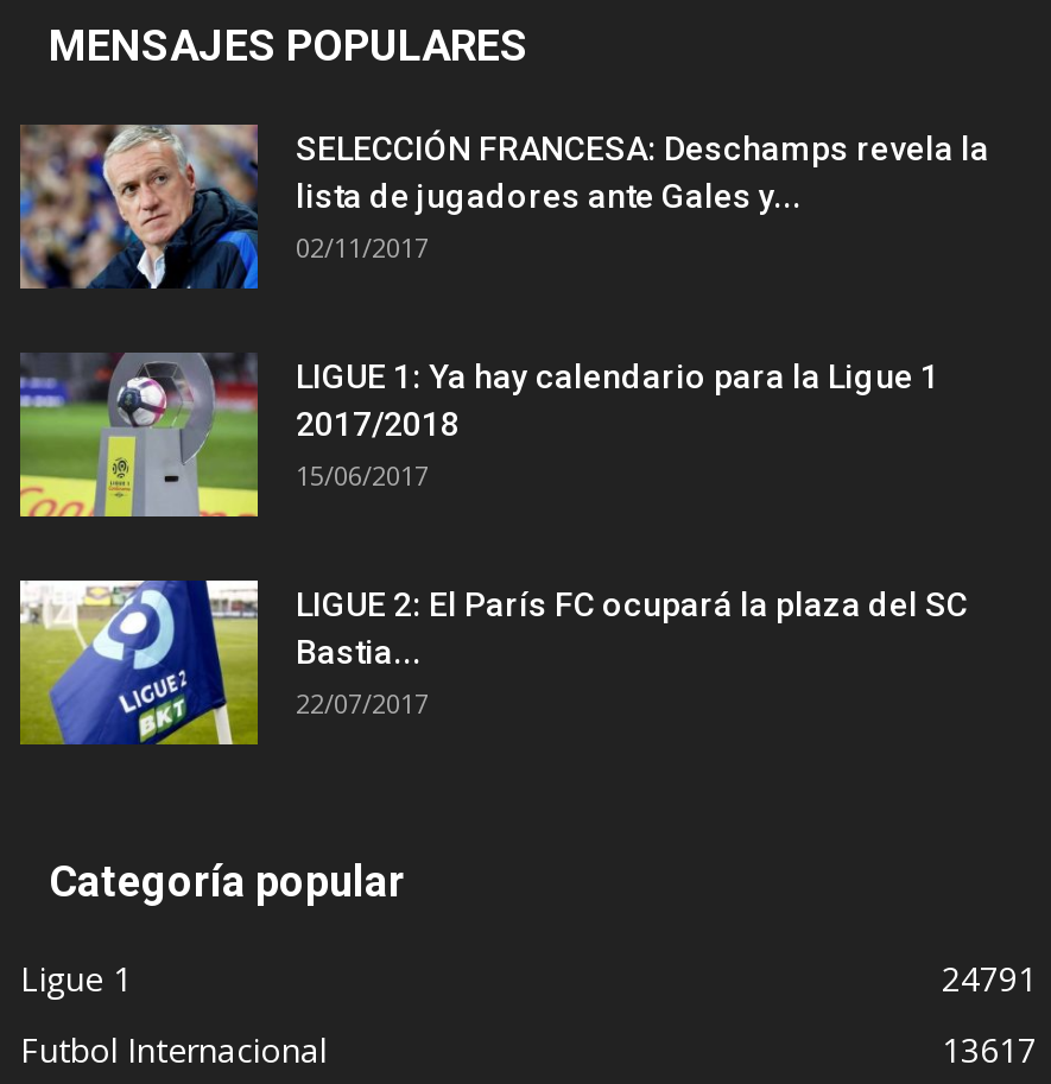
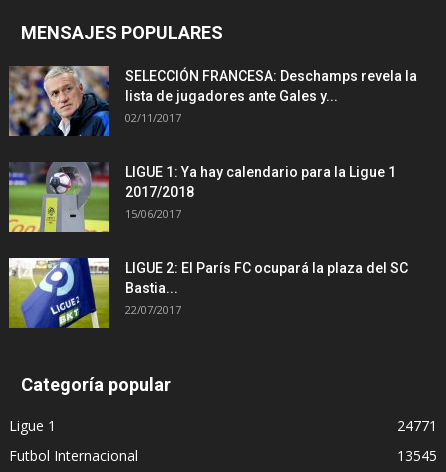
- 24791
+ 24771

- 13617
+ 13545
